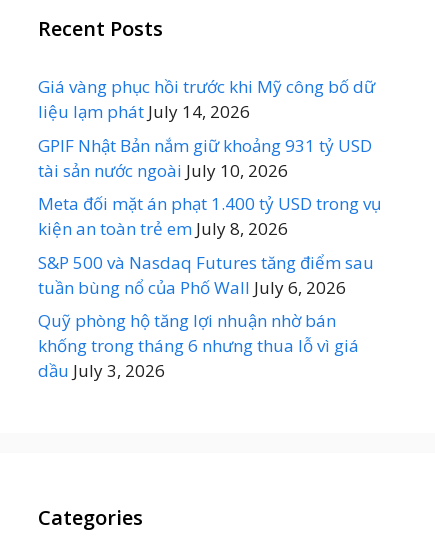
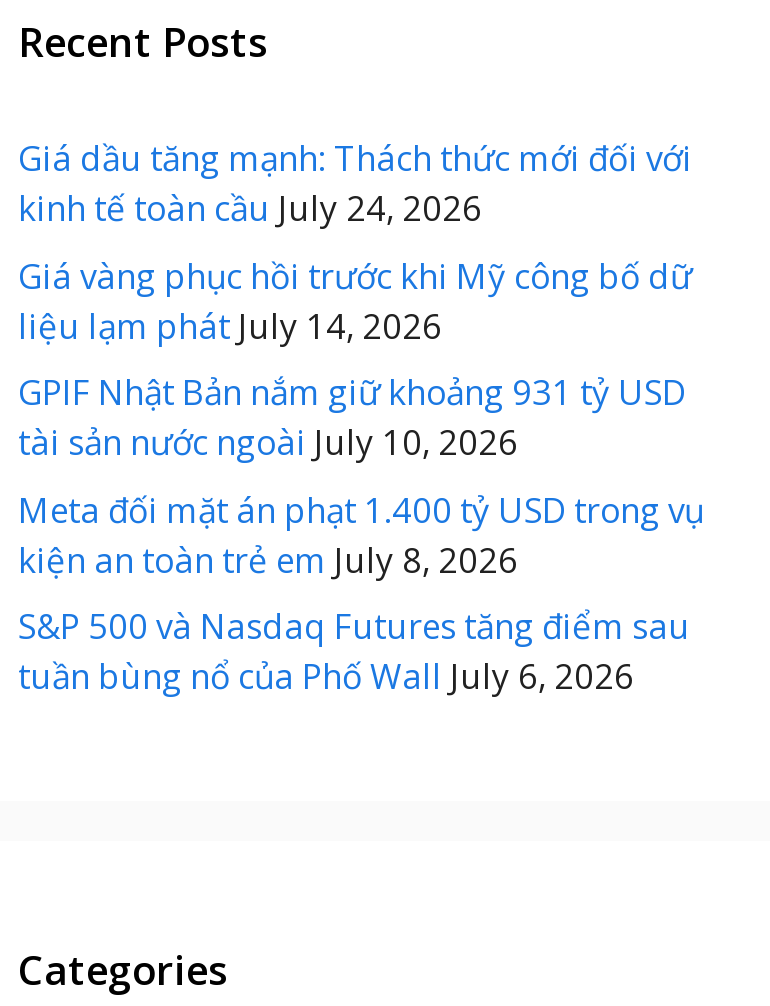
+ Giá dầu tăng mạnh: Thách thức mới đối với
+ kinh tế toàn cầu July 24, 2026

moved down: Giá vàng phục hồi trước khi Mỹ công bố dữ | liệu lạm phát July 14, 2026 | GPIF Nhật Bản nắm giữ khoảng 931 tỷ USD | tài sản nước ngoài July 10, 2026 | Meta đối mặt án phạt 1.400 tỷ USD trong vụ | kiện an toàn trẻ em July 8, 2026 | S&P 500 và Nasdaq Futures tăng điểm sau | tuần bùng nổ của Phố Wall July 6, 2026

- Quỹ phòng hộ tăng lợi nhuận nhờ bán
- khống trong tháng 6 nhưng thua lỗ vì giá
- dầu July 3, 2026
